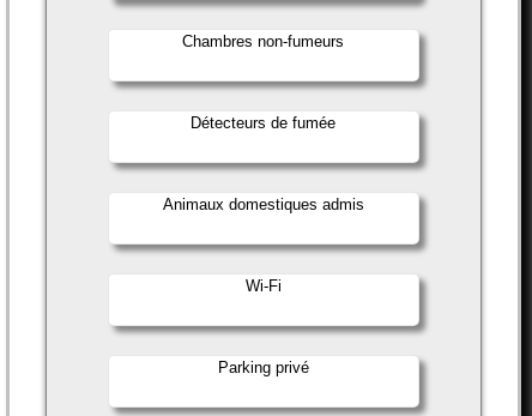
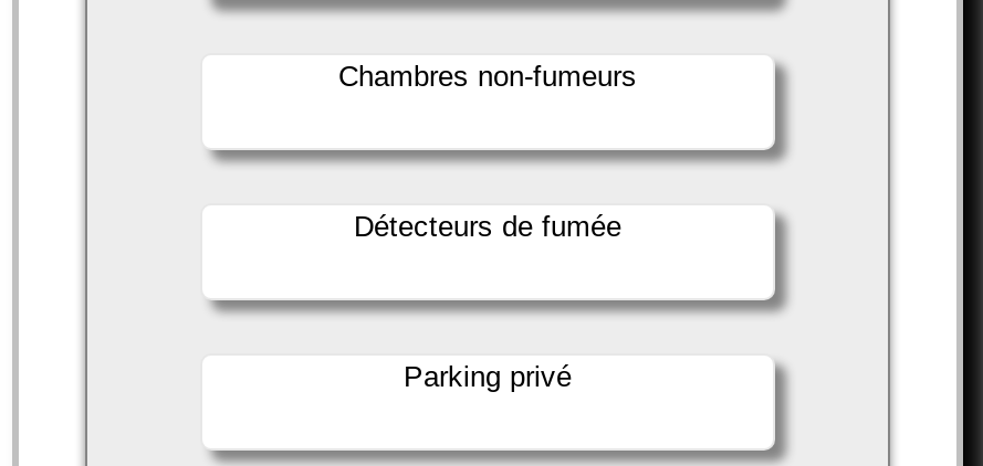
- Animaux domestiques admis

- Wi-Fi
